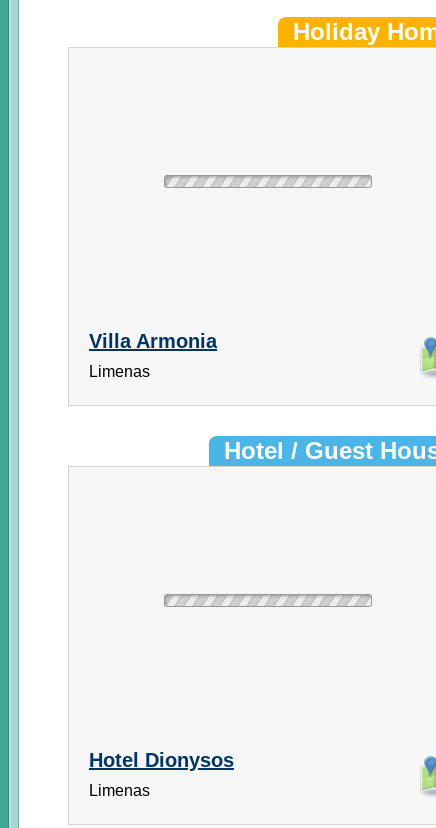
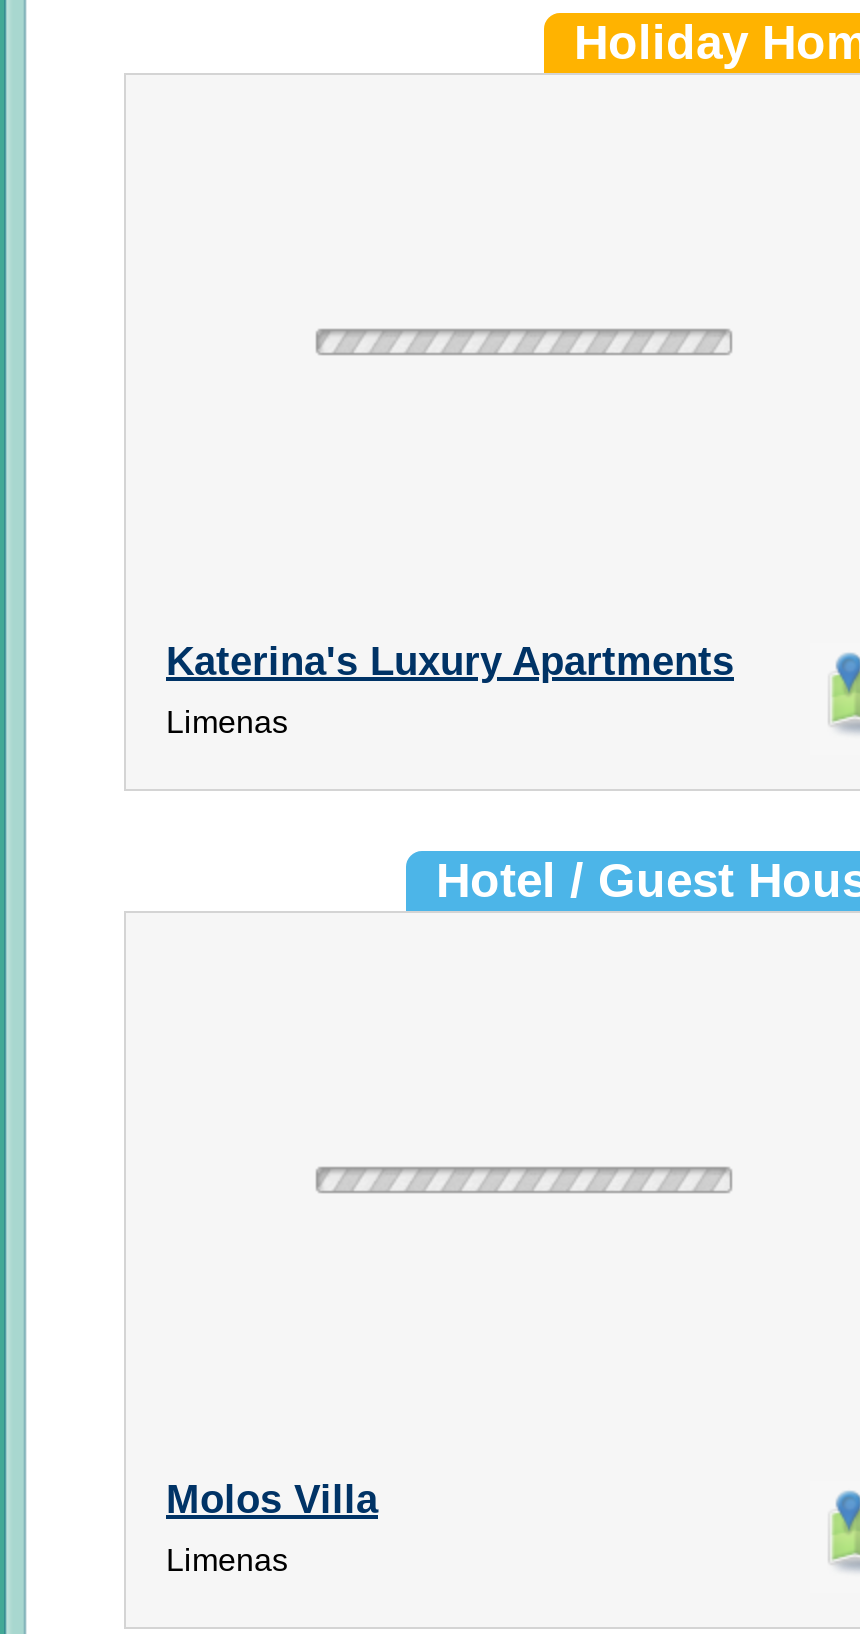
- Villa Armonia
+ Katerina's Luxury Apartments

- Hotel Dionysos
+ Molos Villa
